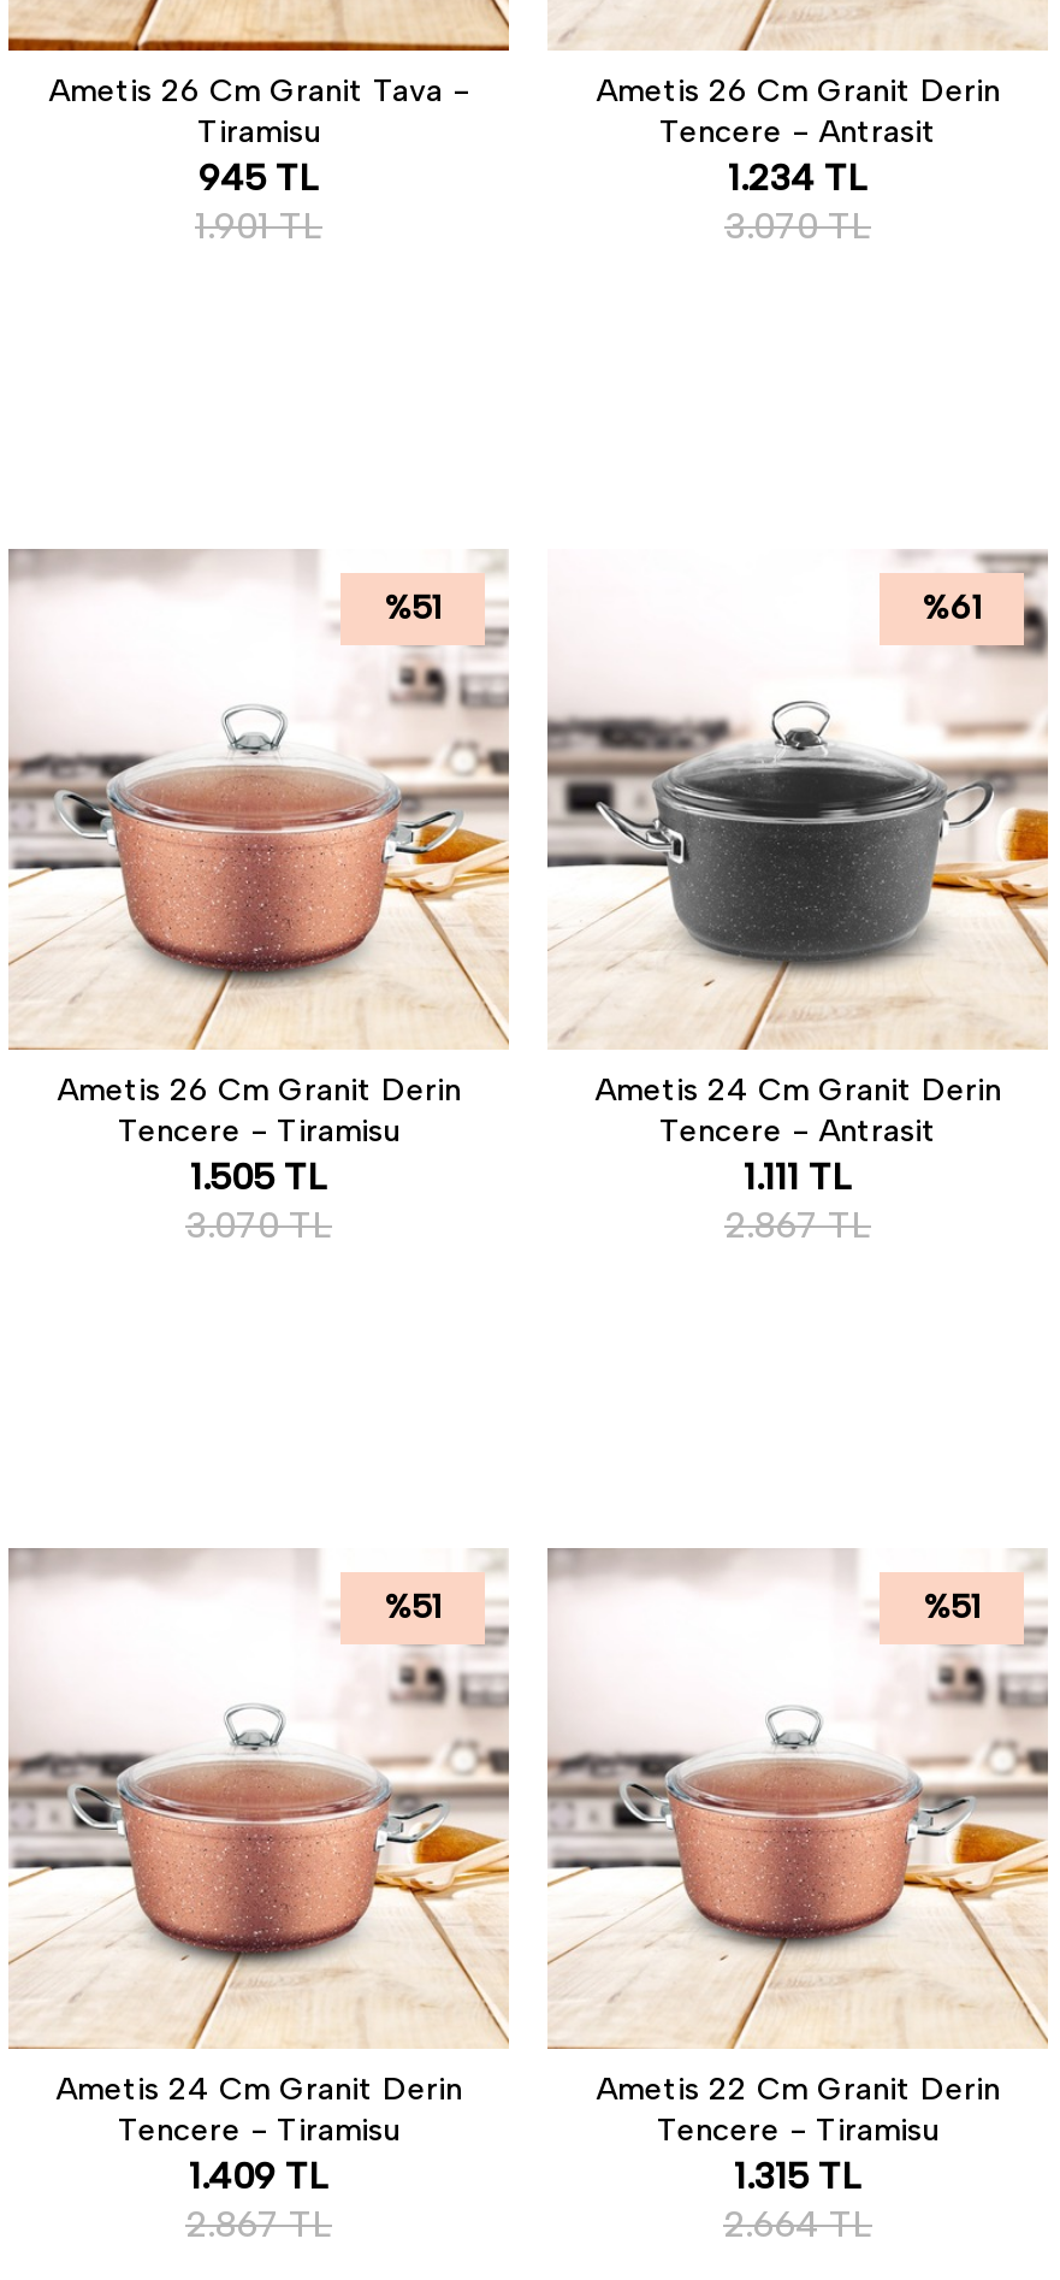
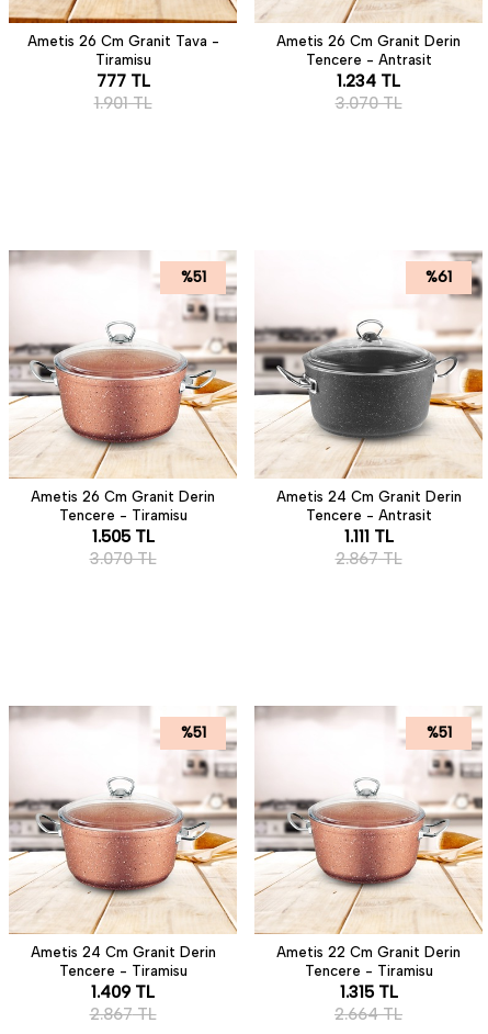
- 945 TL
+ 777 TL
